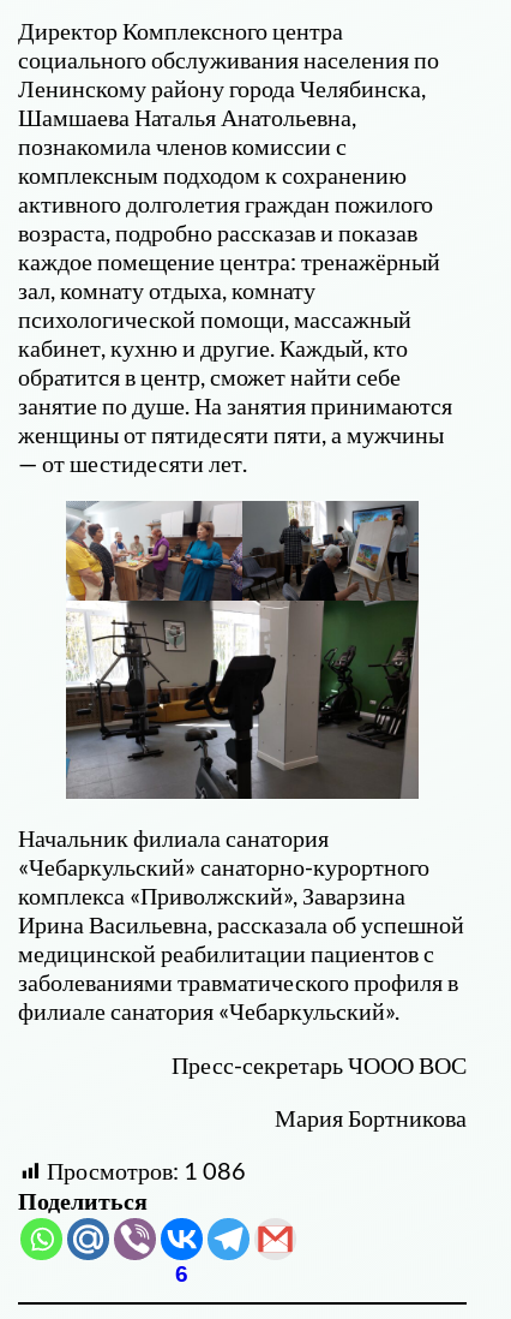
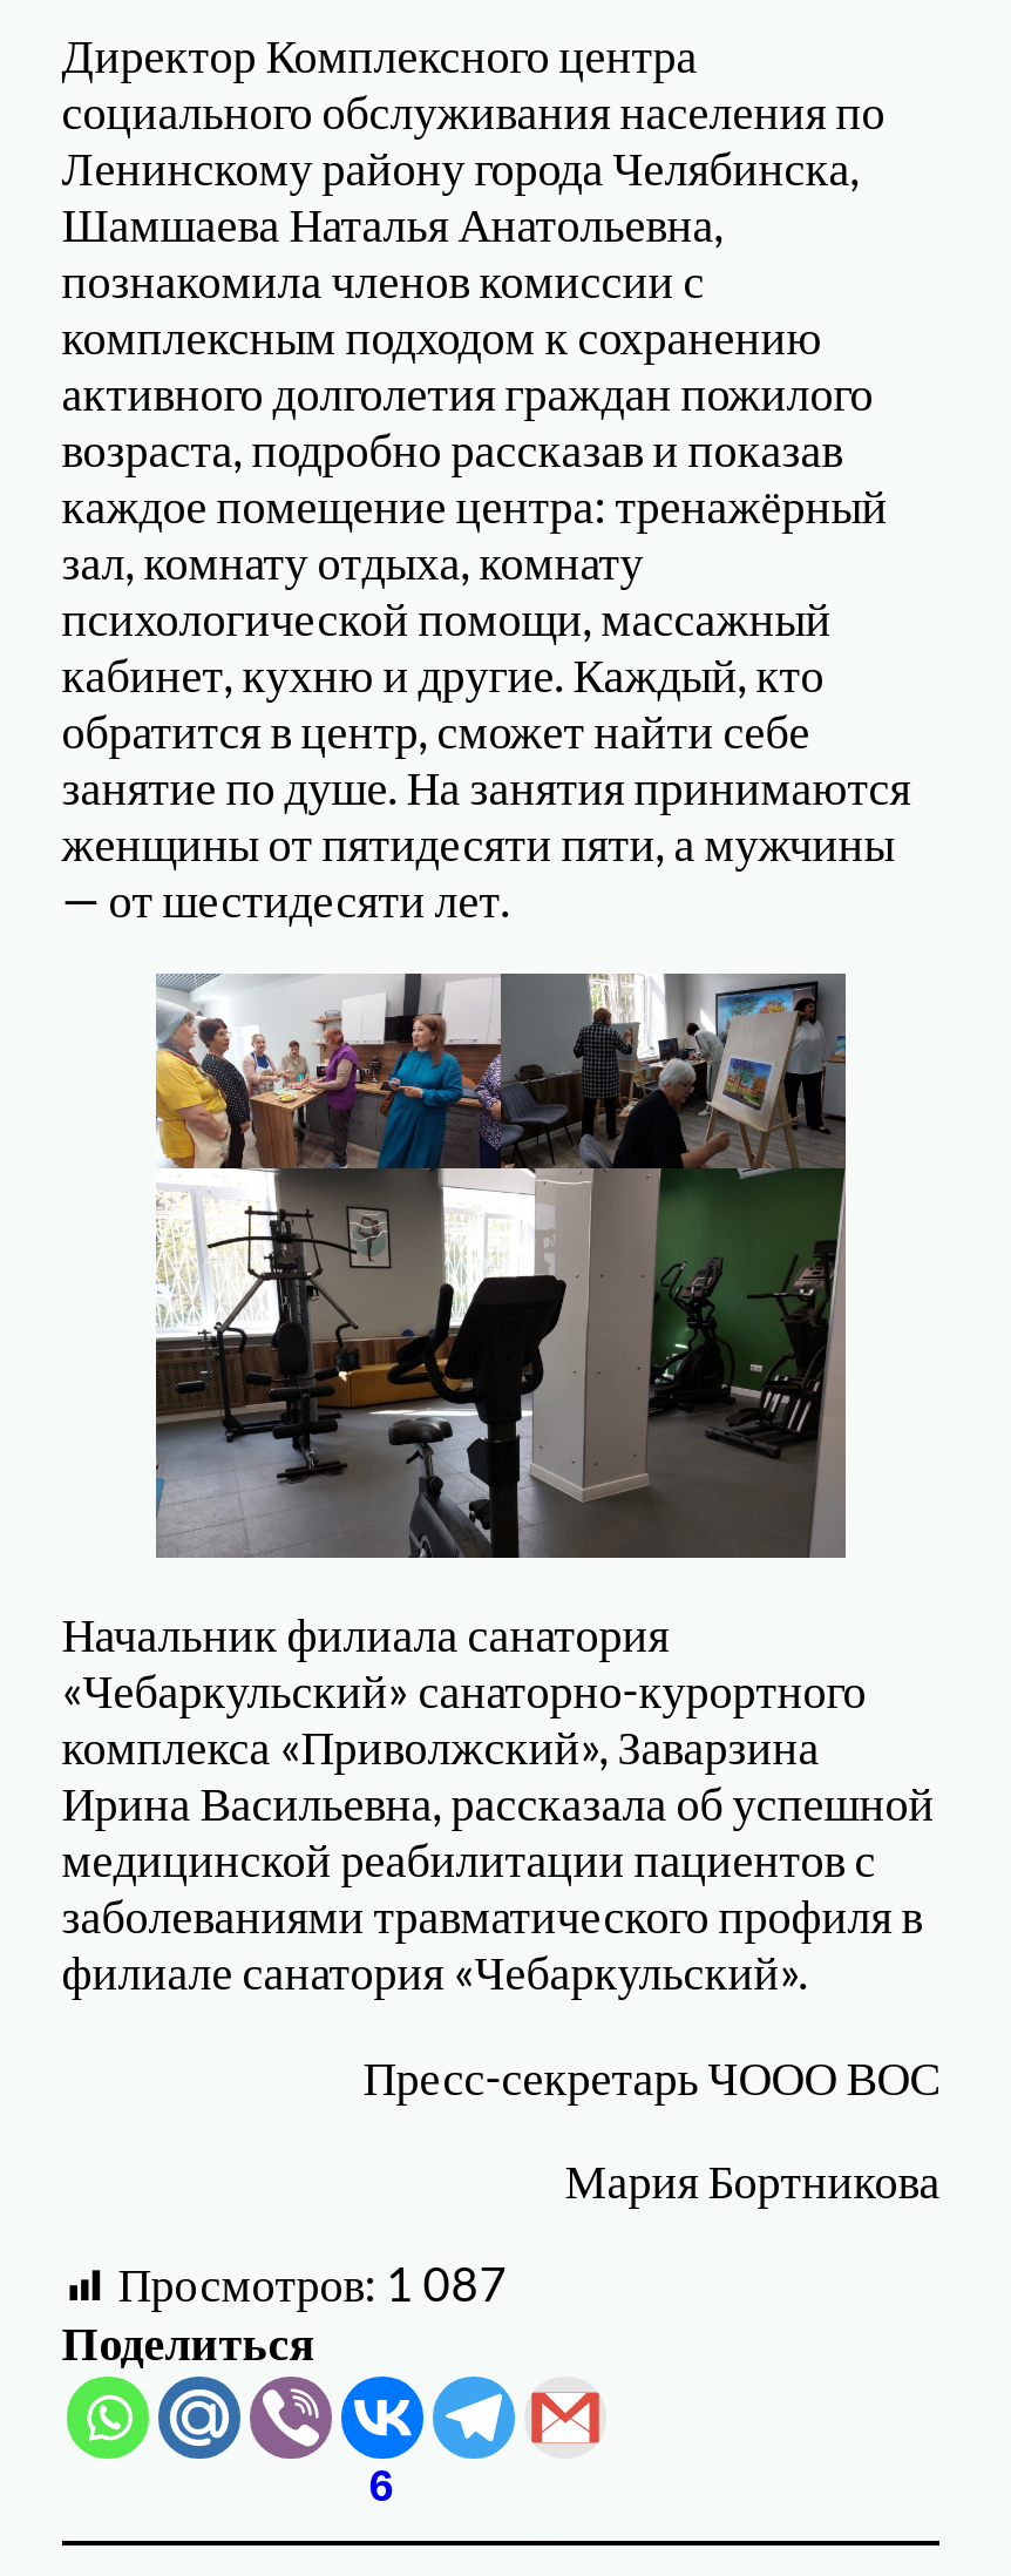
- Просмотров: 1 086
+ Просмотров: 1 087
